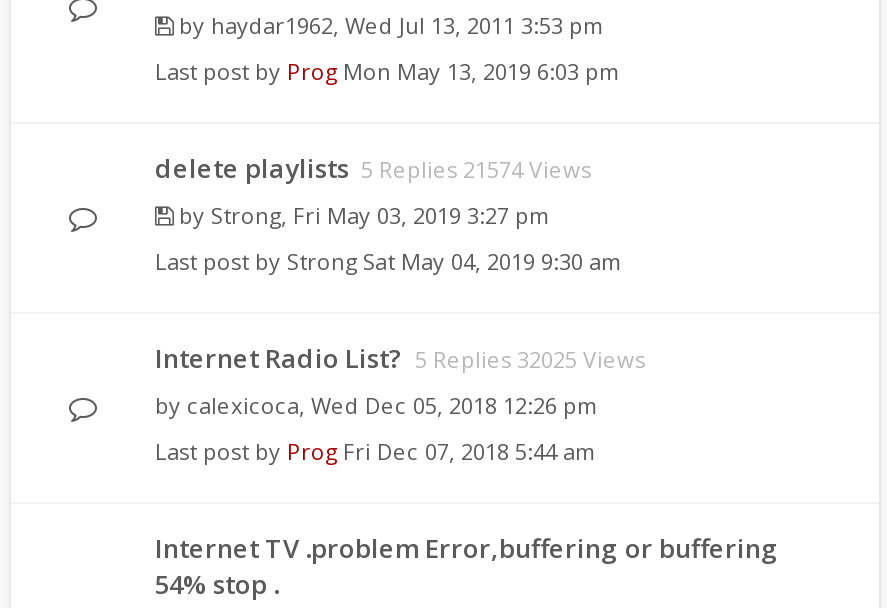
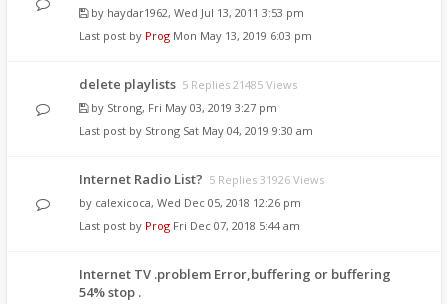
- delete playlists 5 Replies 21574 Views
+ delete playlists 5 Replies 21485 Views

- Internet Radio List? 5 Replies 32025 Views
+ Internet Radio List? 5 Replies 31926 Views
